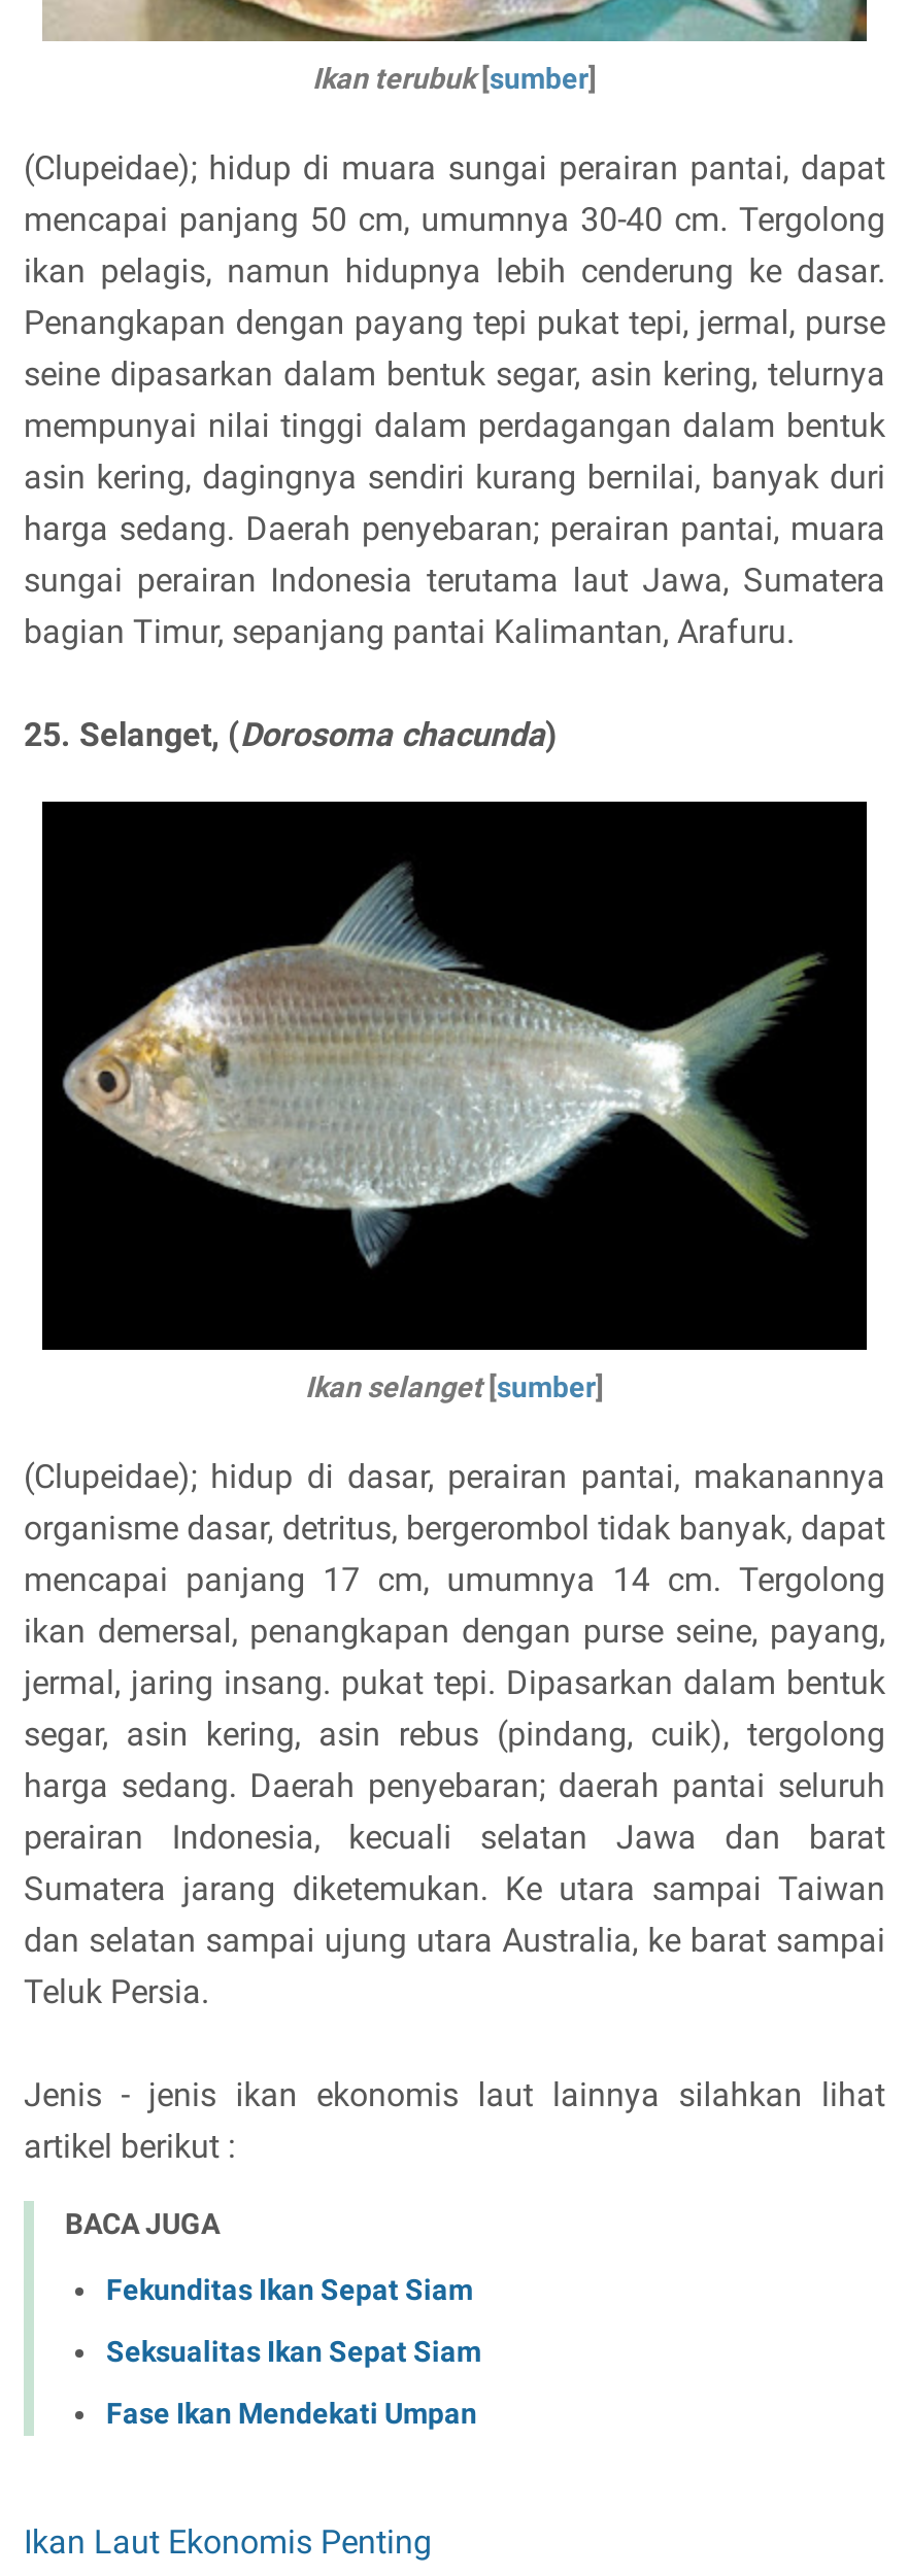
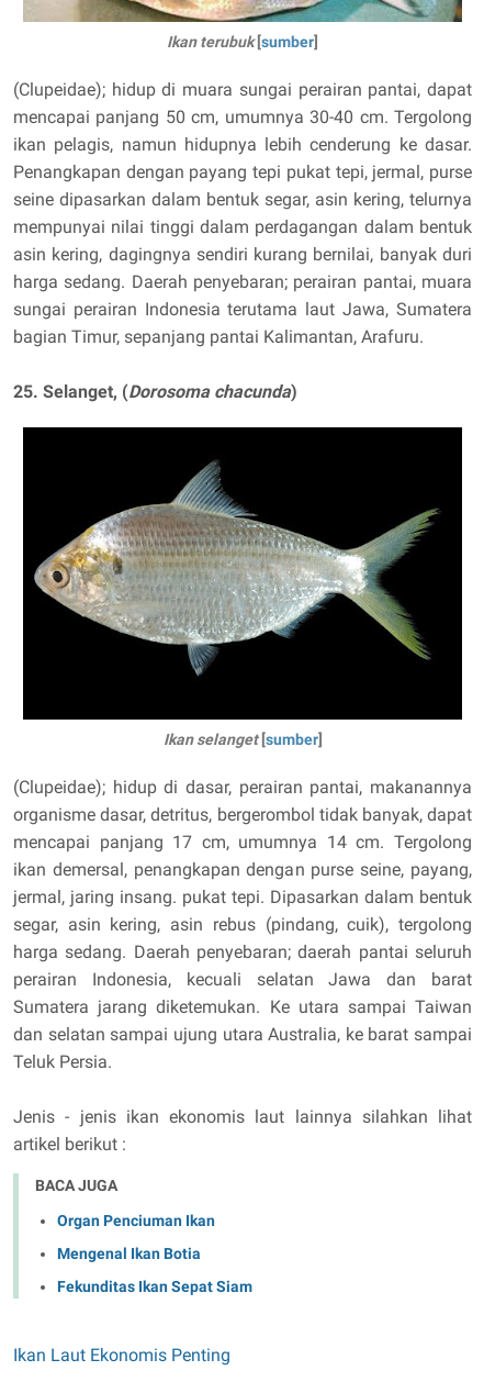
+ Organ Penciuman Ikan
+ Mengenal Ikan Botia

moved down: Fekunditas Ikan Sepat Siam

- Seksualitas Ikan Sepat Siam
- Fase Ikan Mendekati Umpan
